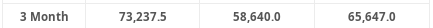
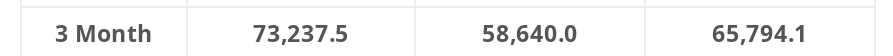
- 65,647.0
+ 65,794.1
